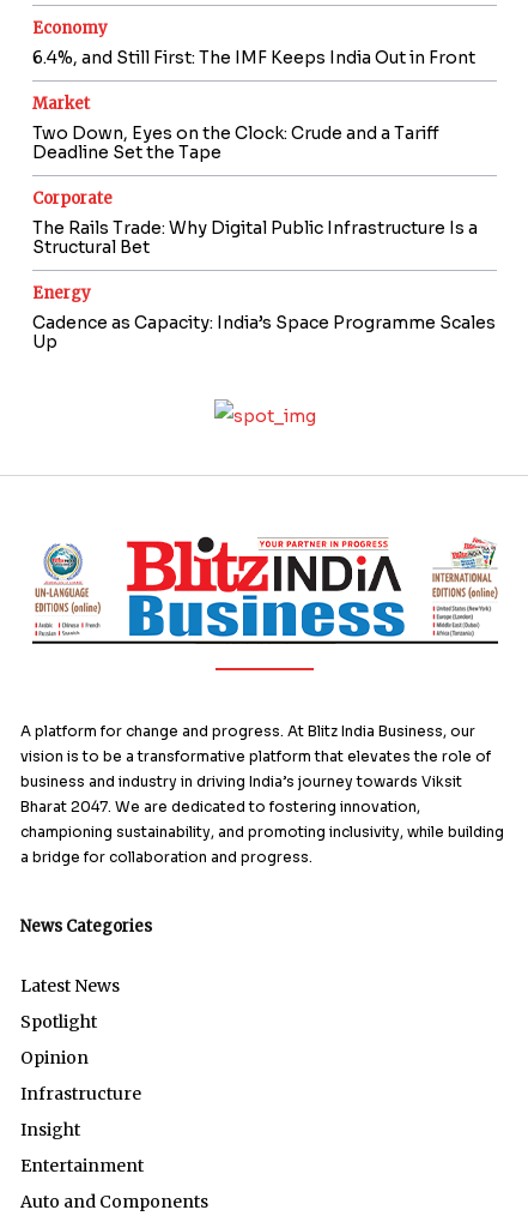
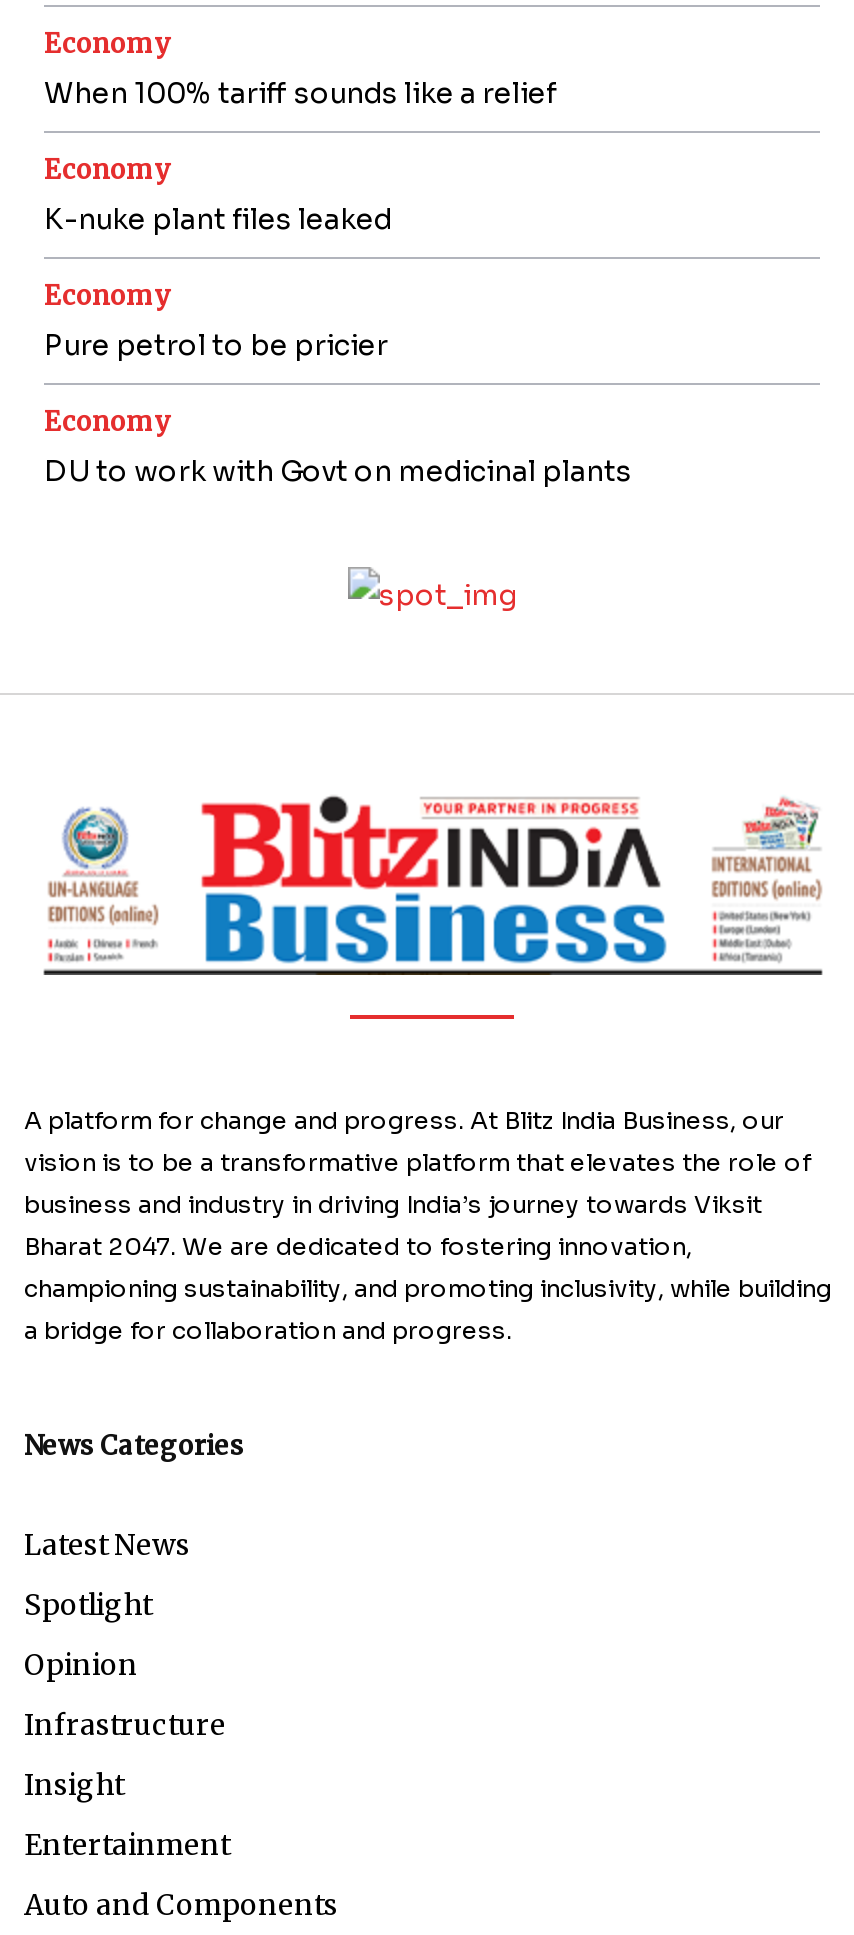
- 6.4%, and Still First: The IMF Keeps India Out in Front
+ When 100% tariff sounds like a relief

- Market
- Two Down, Eyes on the Clock: Crude and a Tariff
- Deadline Set the Tape
+ Economy
+ K-nuke plant files leaked

- Corporate
- The Rails Trade: Why Digital Public Infrastructure Is a
- Structural Bet
+ Economy
+ Pure petrol to be pricier

- Energy
- Cadence as Capacity: India’s Space Programme Scales
- Up
+ Economy
+ DU to work with Govt on medicinal plants
